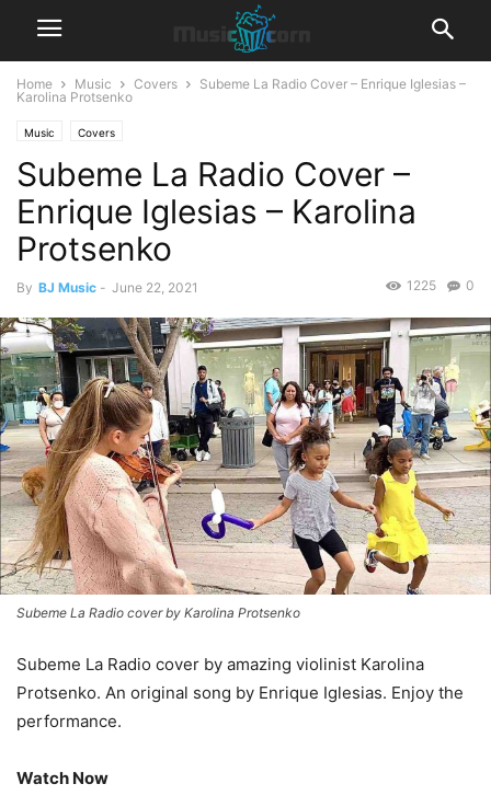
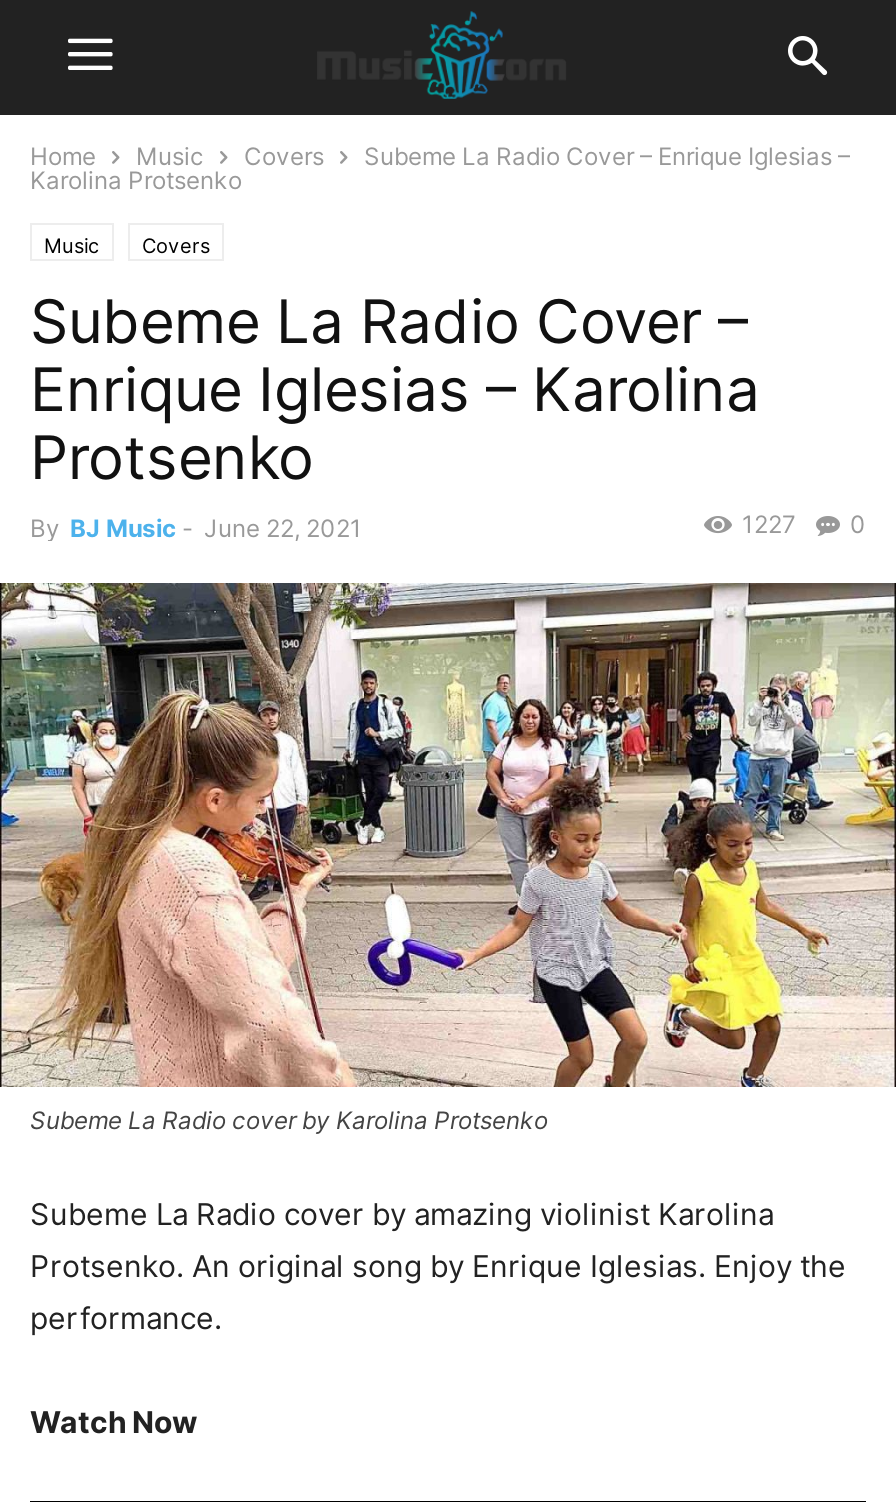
- 1225 0
+ 1227 0
